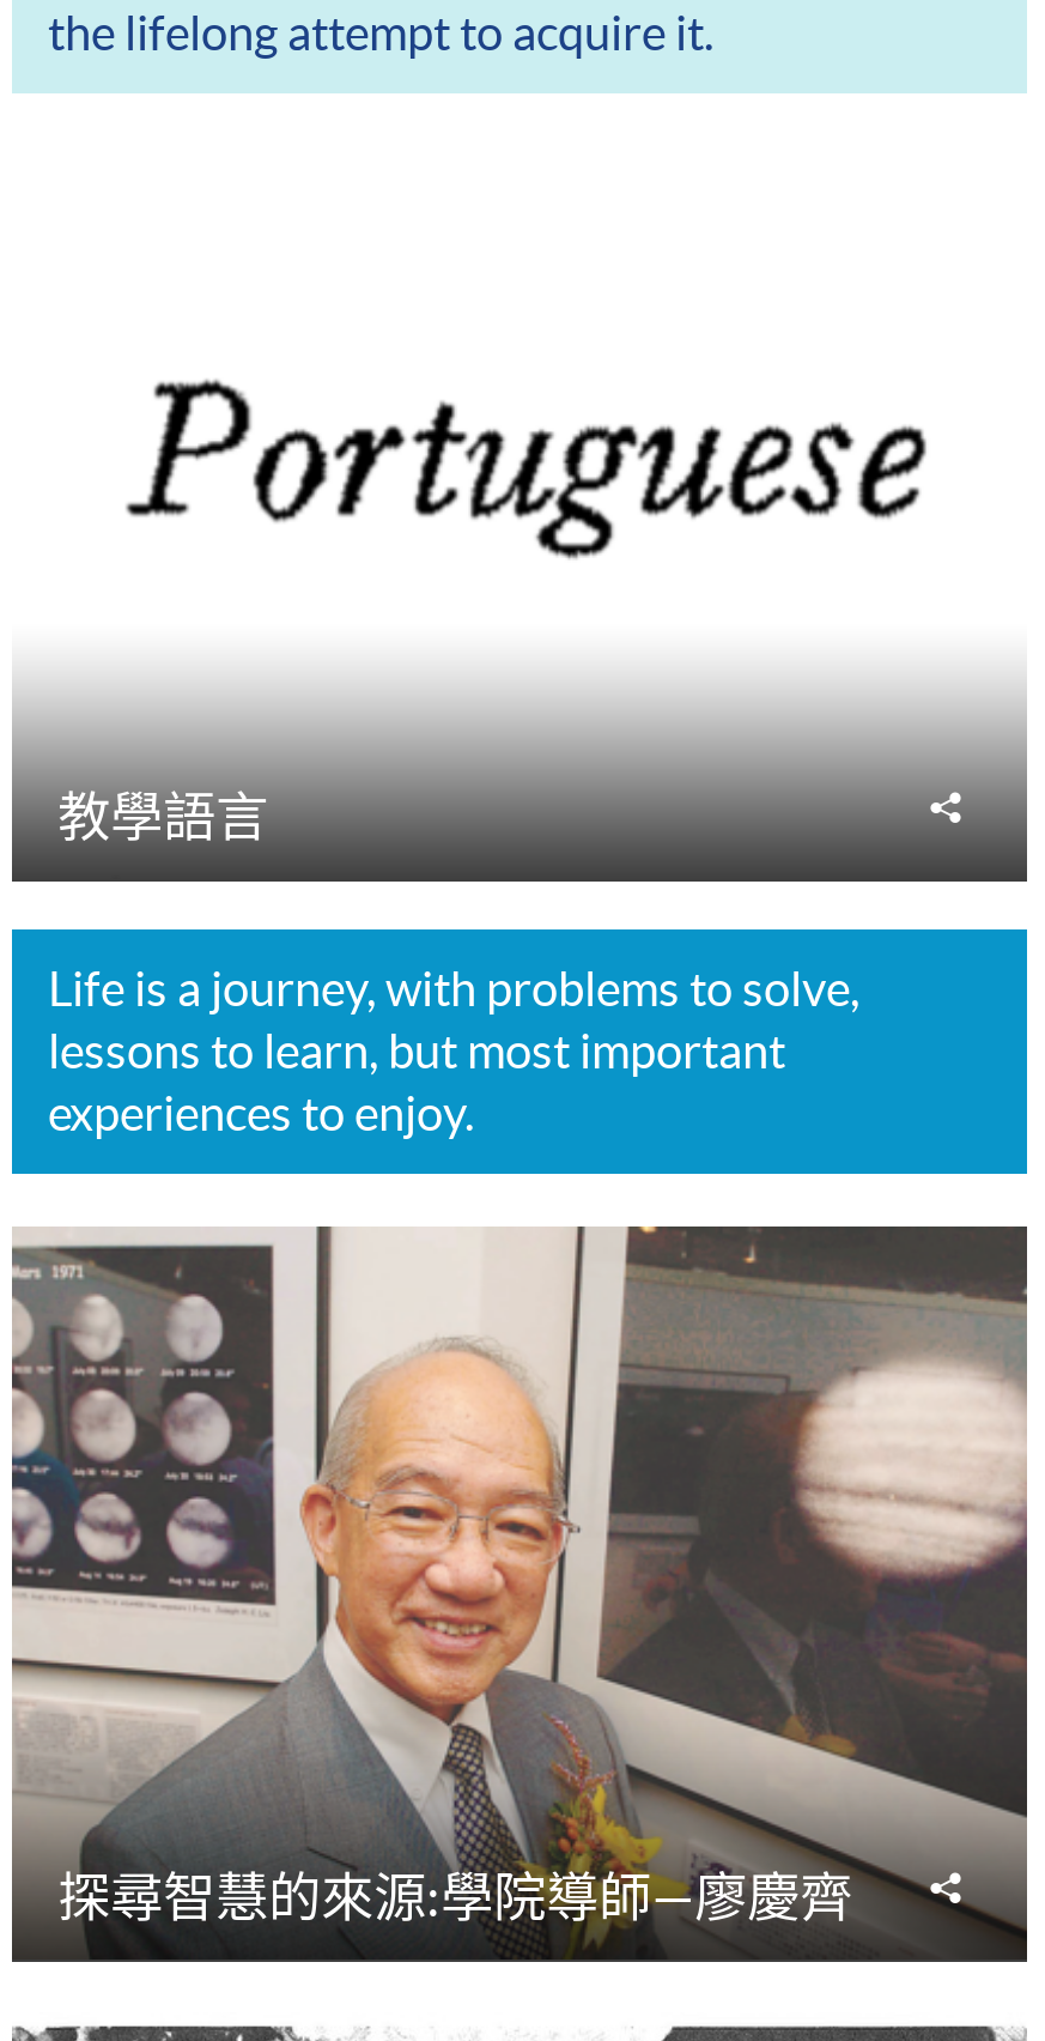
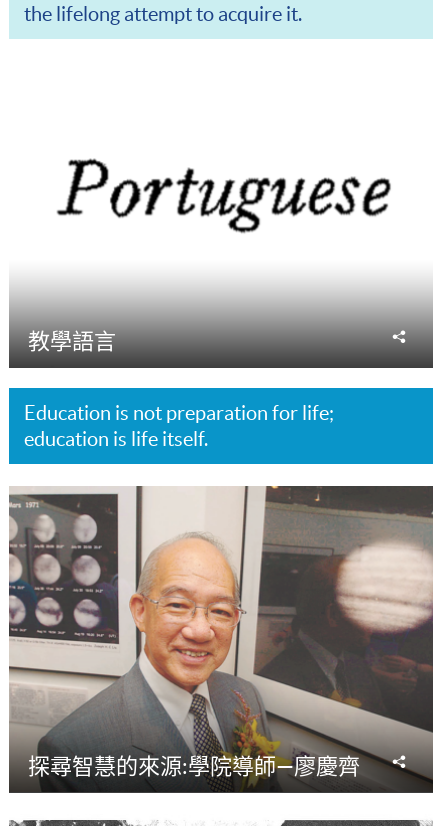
- Life is a journey, with problems to solve,
- lessons to learn, but most important
- experiences to enjoy.
+ Education is not preparation for life;
+ education is life itself.
